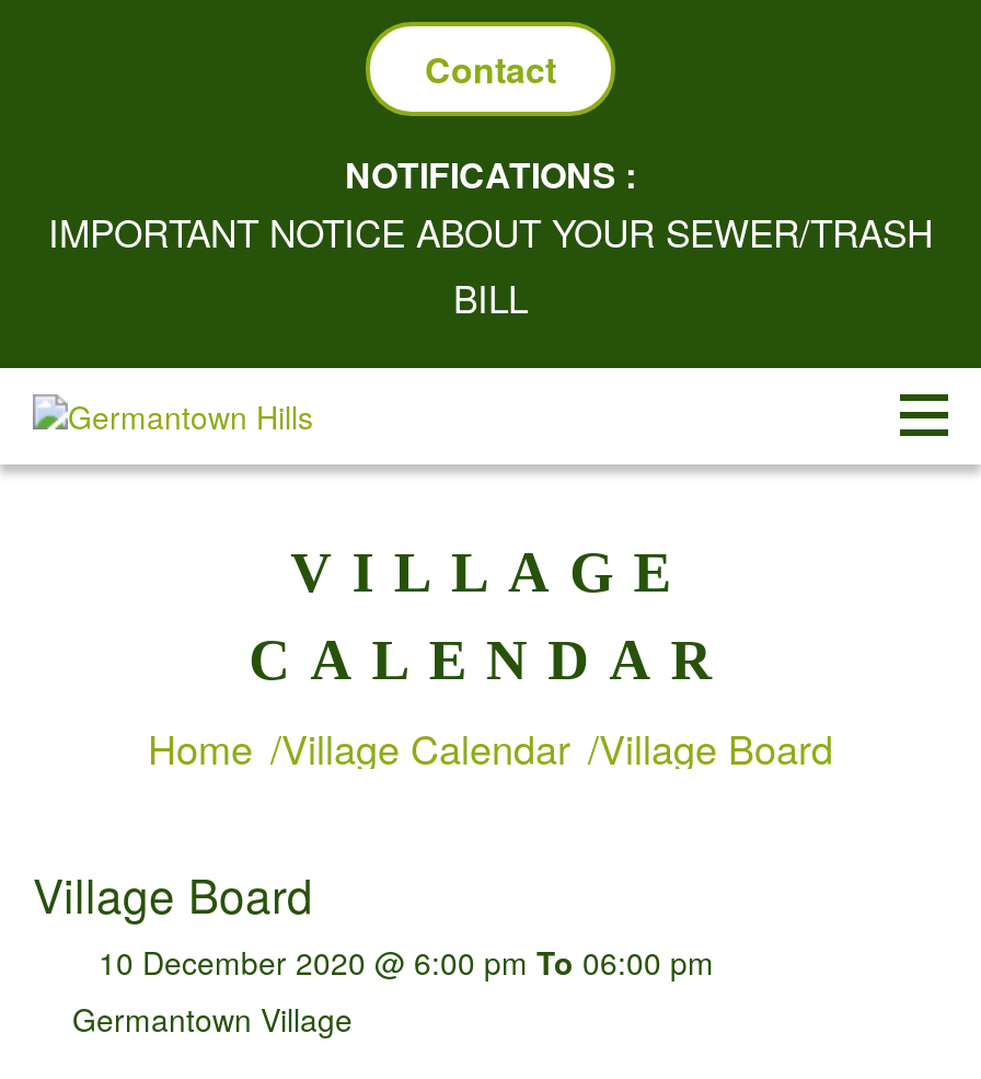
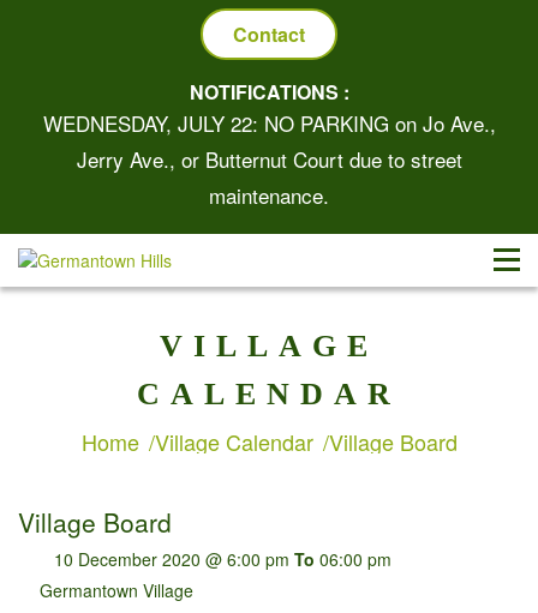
- IMPORTANT NOTICE ABOUT YOUR SEWER/TRASH
- BILL
+ WEDNESDAY, JULY 22: NO PARKING on Jo Ave.,
+ Jerry Ave., or Butternut Court due to street
+ maintenance.
